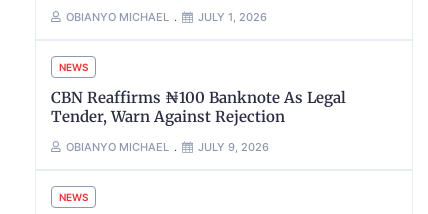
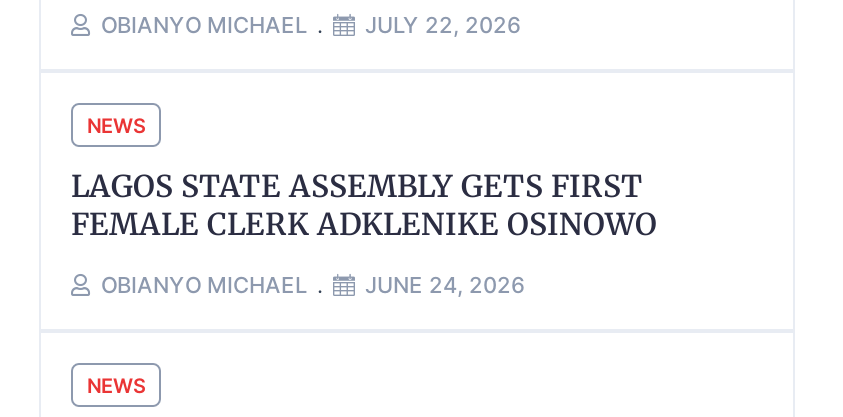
- JULY 1, 2026
+ JULY 22, 2026

- CBN Reaffirms ₦100 Banknote As Legal
- Tender, Warn Against Rejection
+ LAGOS STATE ASSEMBLY GETS FIRST
+ FEMALE CLERK ADKLENIKE OSINOWO

- JULY 9, 2026
+ JUNE 24, 2026
